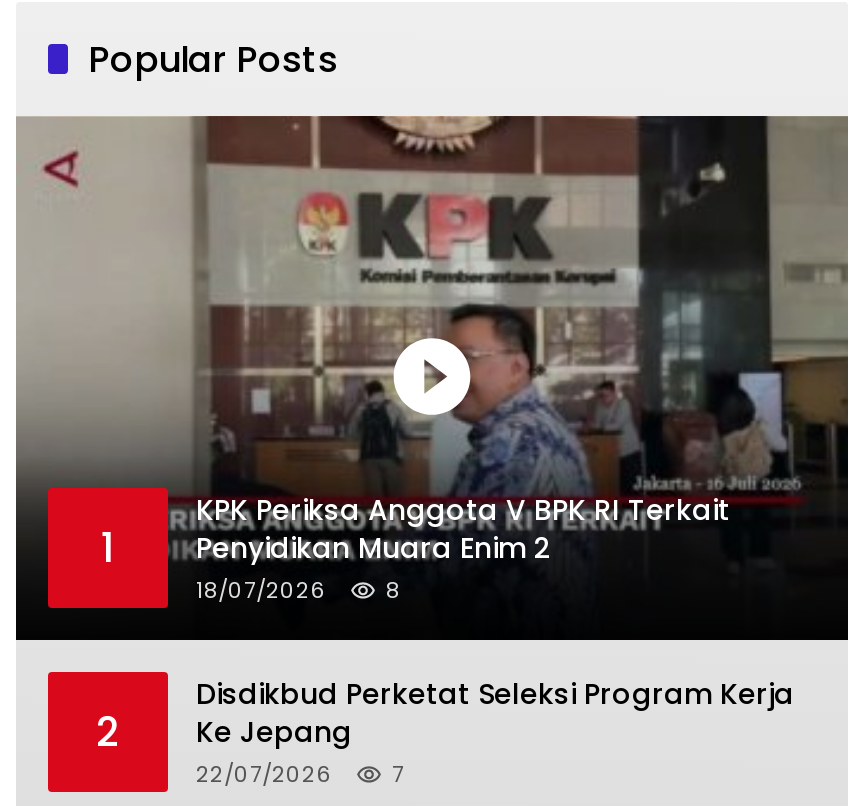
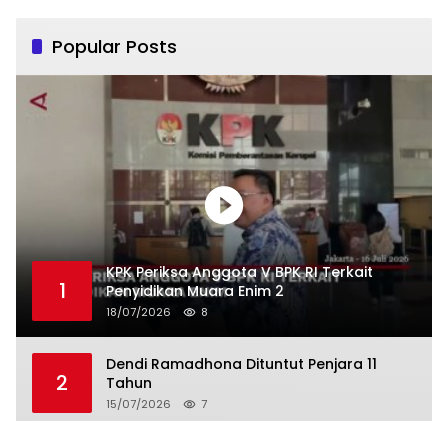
- Disdikbud Perketat Seleksi Program Kerja
- Ke Jepang
- 22/07/2026
+ Dendi Ramadhona Dituntut Penjara 11
+ Tahun
+ 15/07/2026
